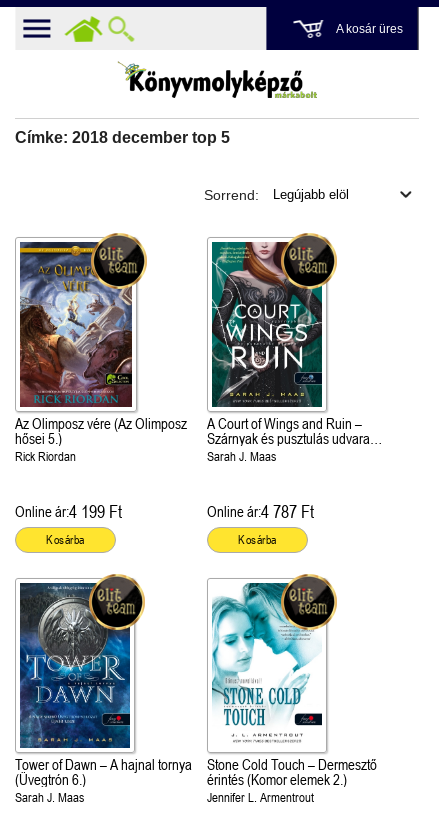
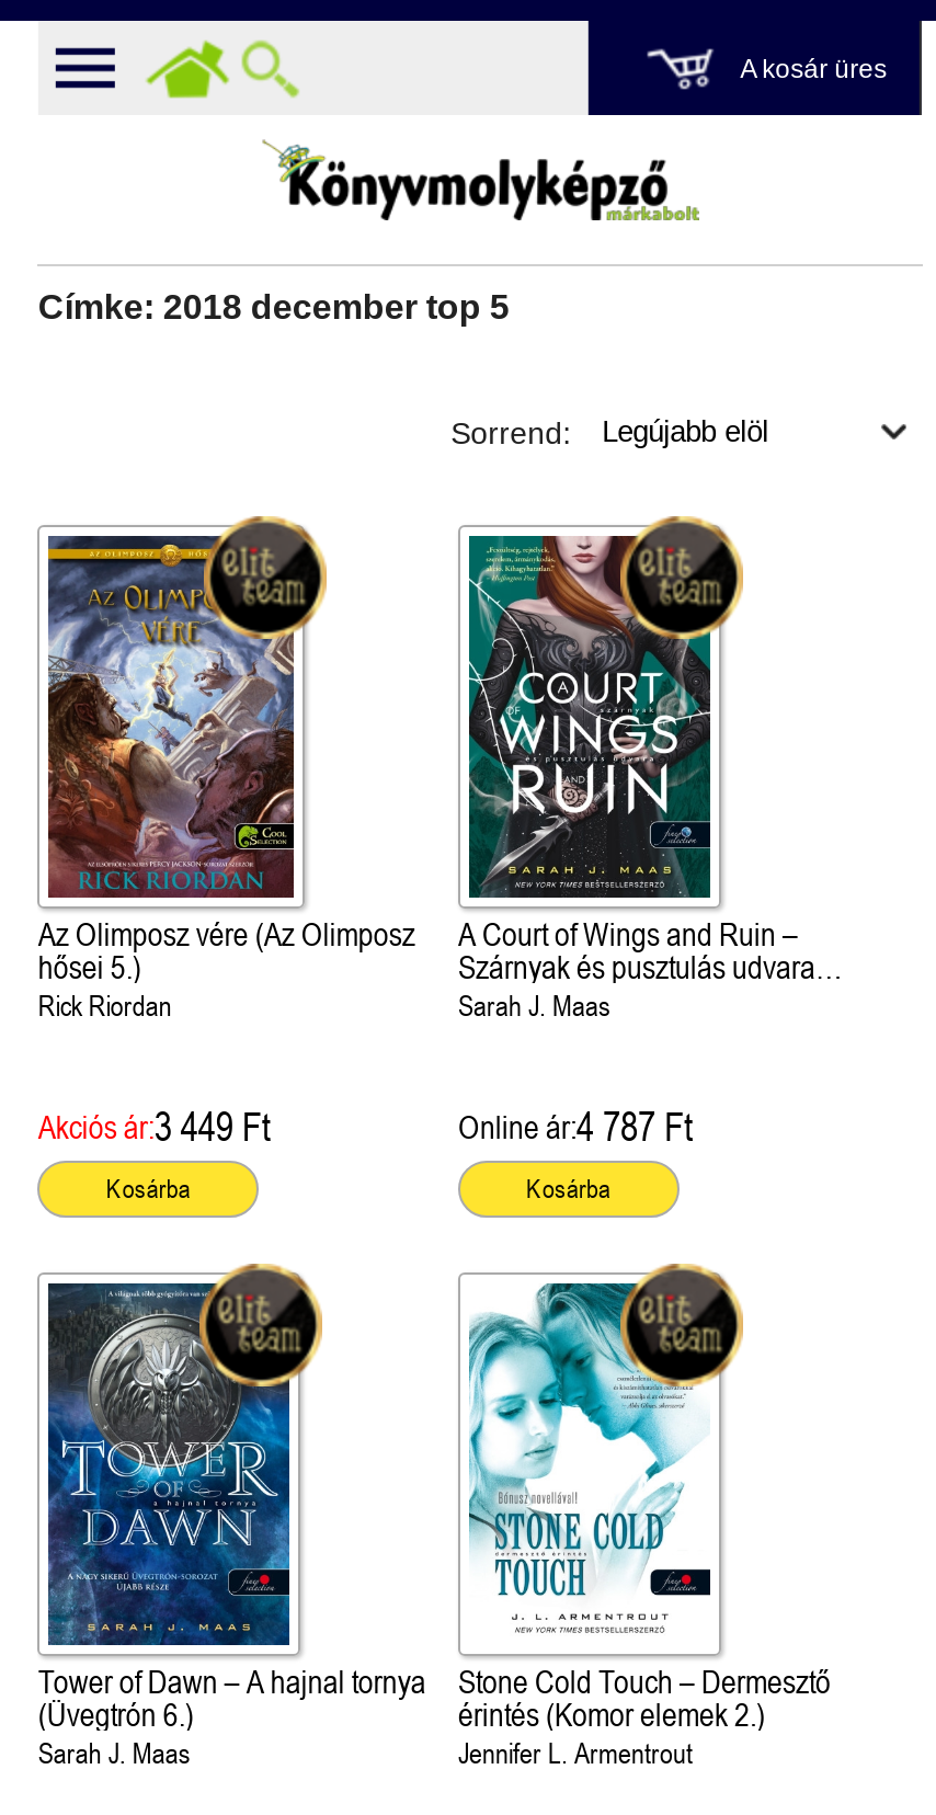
- Online ár:4 199 Ft
+ Akciós ár:3 449 Ft
